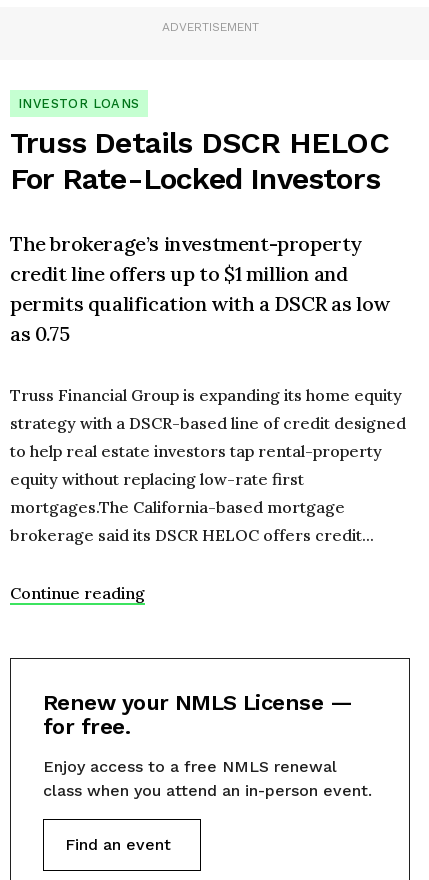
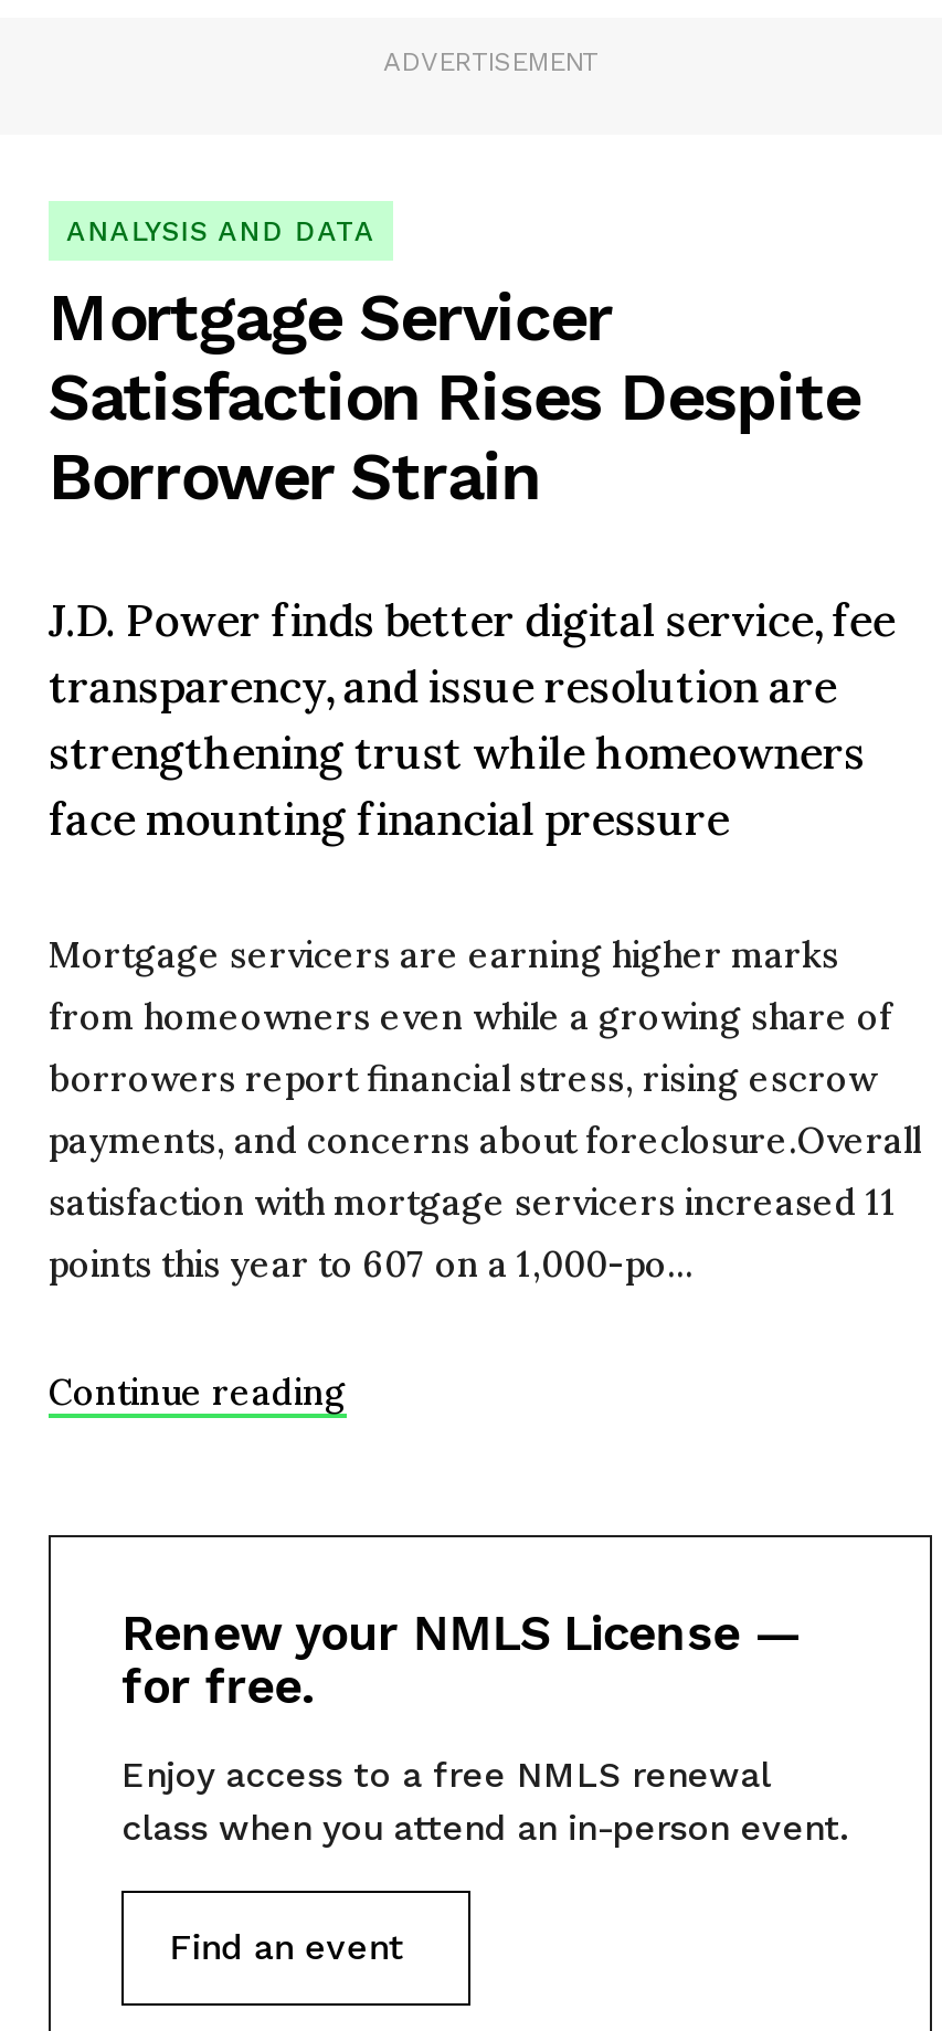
- INVESTOR LOANS
- Truss Details DSCR HELOC
- For Rate-Locked Investors
+ ANALYSIS AND DATA
+ Mortgage Servicer
+ Satisfaction Rises Despite
+ Borrower Strain

- The brokerage’s investment-property
- credit line offers up to $1 million and
- permits qualification with a DSCR as low
- as 0.75
+ J.D. Power finds better digital service, fee
+ transparency, and issue resolution are
+ strengthening trust while homeowners
+ face mounting financial pressure

- Truss Financial Group is expanding its home equity
- strategy with a DSCR-based line of credit designed
- to help real estate investors tap rental-property
- equity without replacing low-rate first
- mortgages.The California-based mortgage
- brokerage said its DSCR HELOC offers credit...
+ Mortgage servicers are earning higher marks
+ from homeowners even while a growing share of
+ borrowers report financial stress, rising escrow
+ payments, and concerns about foreclosure.Overall
+ satisfaction with mortgage servicers increased 11
+ points this year to 607 on a 1,000-po...
